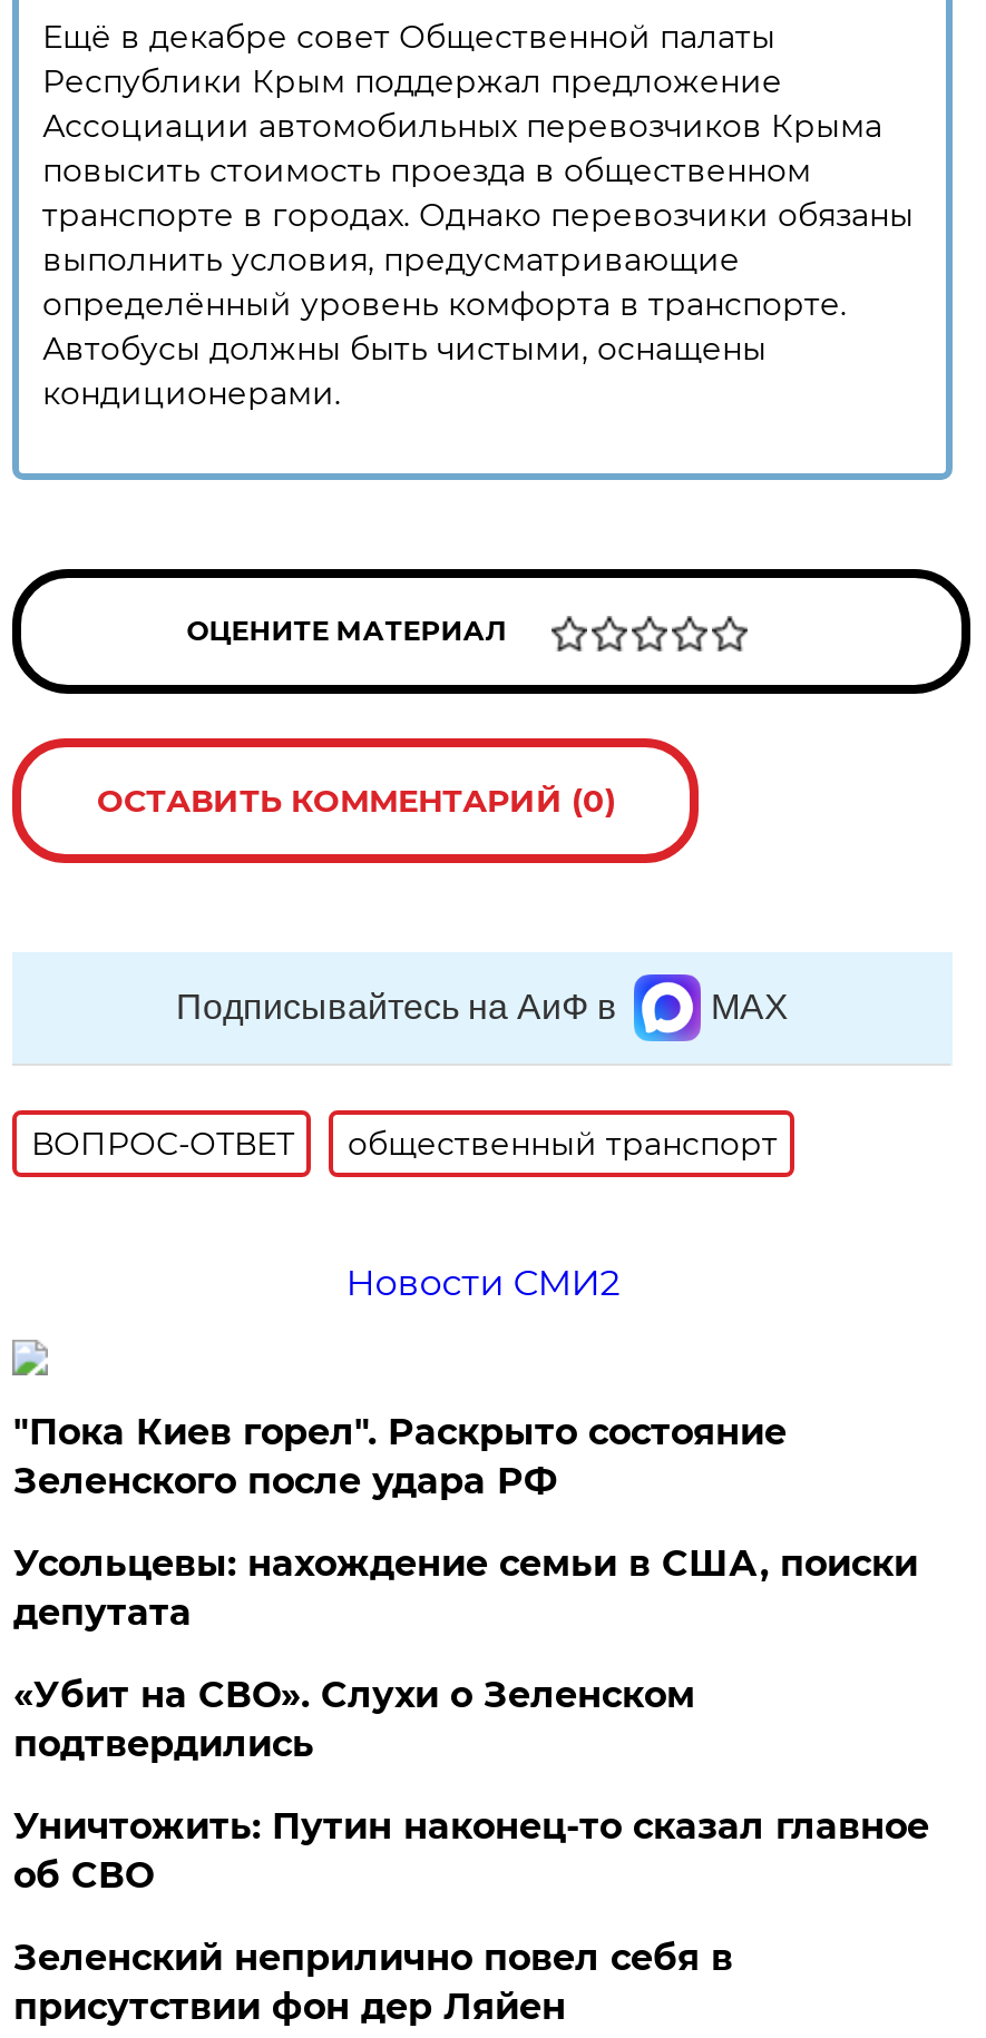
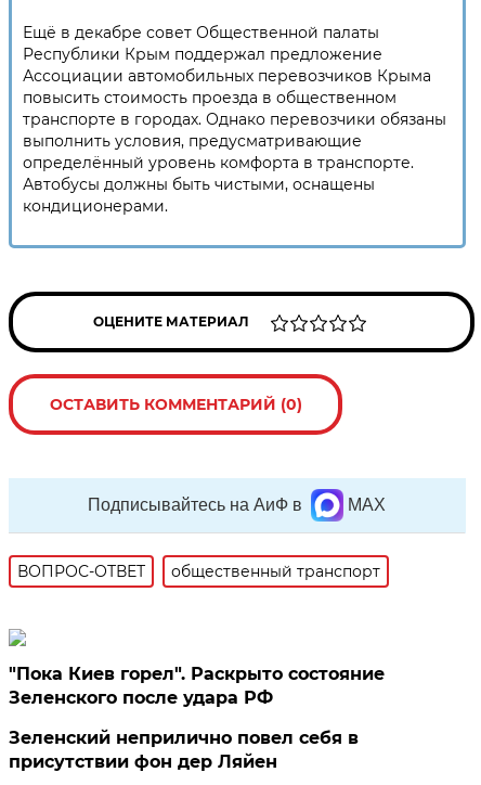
- Новости СМИ2

- Усольцевы: нахождение семьи в США, поиски
- депутата
- «Убит на СВО». Слухи о Зеленском
- подтвердились
- Уничтожить: Путин наконец-то сказал главное
- об СВО
